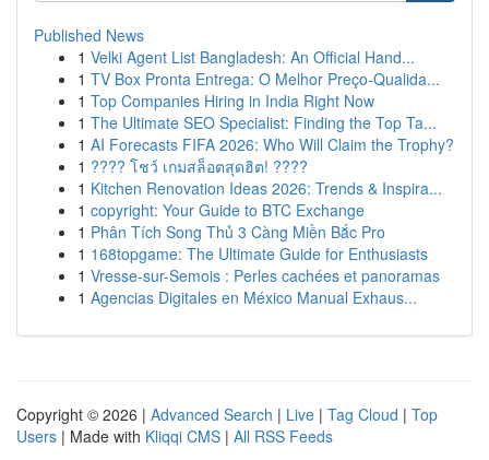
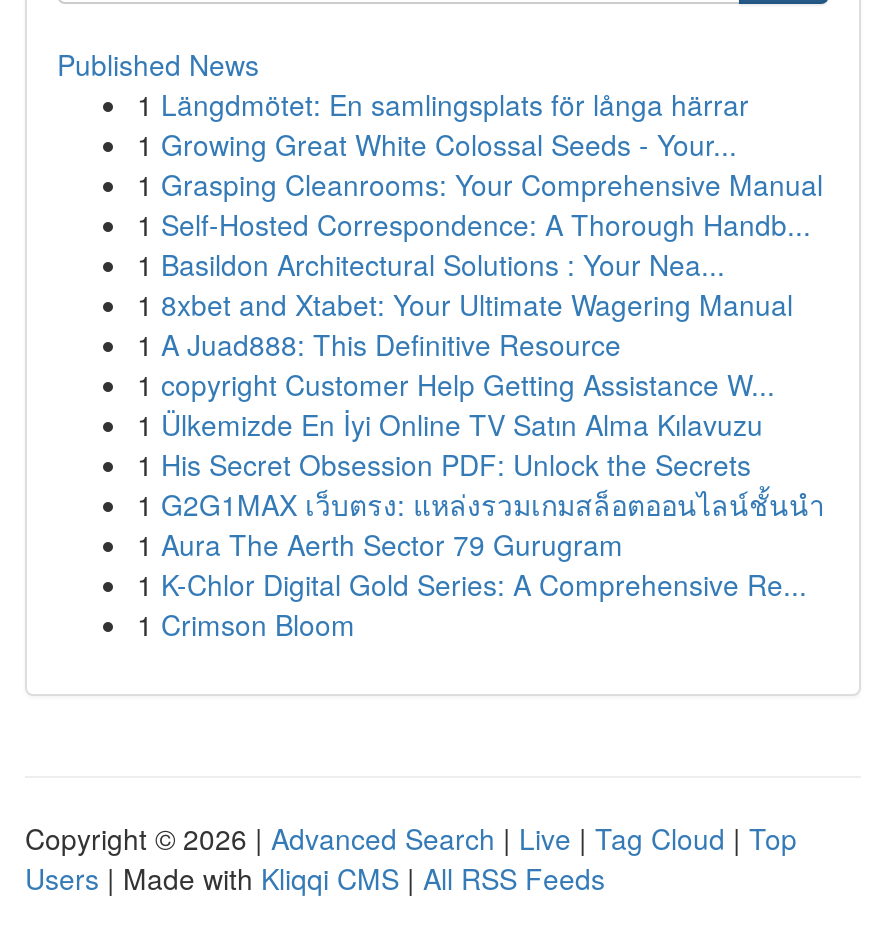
- 1 Velki Agent List Bangladesh: An Official Hand...
- 1 TV Box Pronta Entrega: O Melhor Preço-Qualida...
- 1 Top Companies Hiring in India Right Now
- 1 The Ultimate SEO Specialist: Finding the Top Ta...
- 1 AI Forecasts FIFA 2026: Who Will Claim the Trophy?
- 1 ???? โชว์ เกมสล็อตสุดฮิต! ????
- 1 Kitchen Renovation Ideas 2026: Trends & Inspira...
- 1 copyright: Your Guide to BTC Exchange
- 1 Phân Tích Song Thủ 3 Càng Miền Bắc Pro
- 1 168topgame: The Ultimate Guide for Enthusiasts
- 1 Vresse-sur-Semois : Perles cachées et panoramas
- 1 Agencias Digitales en México Manual Exhaus...
+ 1 Längdmötet: En samlingsplats för långa härrar
+ 1 Growing Great White Colossal Seeds - Your...
+ 1 Grasping Cleanrooms: Your Comprehensive Manual
+ 1 Self-Hosted Correspondence: A Thorough Handb...
+ 1 Basildon Architectural Solutions : Your Nea...
+ 1 8xbet and Xtabet: Your Ultimate Wagering Manual
+ 1 A Juad888: This Definitive Resource
+ 1 copyright Customer Help Getting Assistance W...
+ 1 Ülkemizde En İyi Online TV Satın Alma Kılavuzu
+ 1 His Secret Obsession PDF: Unlock the Secrets
+ 1 G2G1MAX เว็บตรง: แหล่งรวมเกมสล็อตออนไลน์ชั้นนำ
+ 1 Aura The Aerth Sector 79 Gurugram
+ 1 K-Chlor Digital Gold Series: A Comprehensive Re...
+ 1 Crimson Bloom
